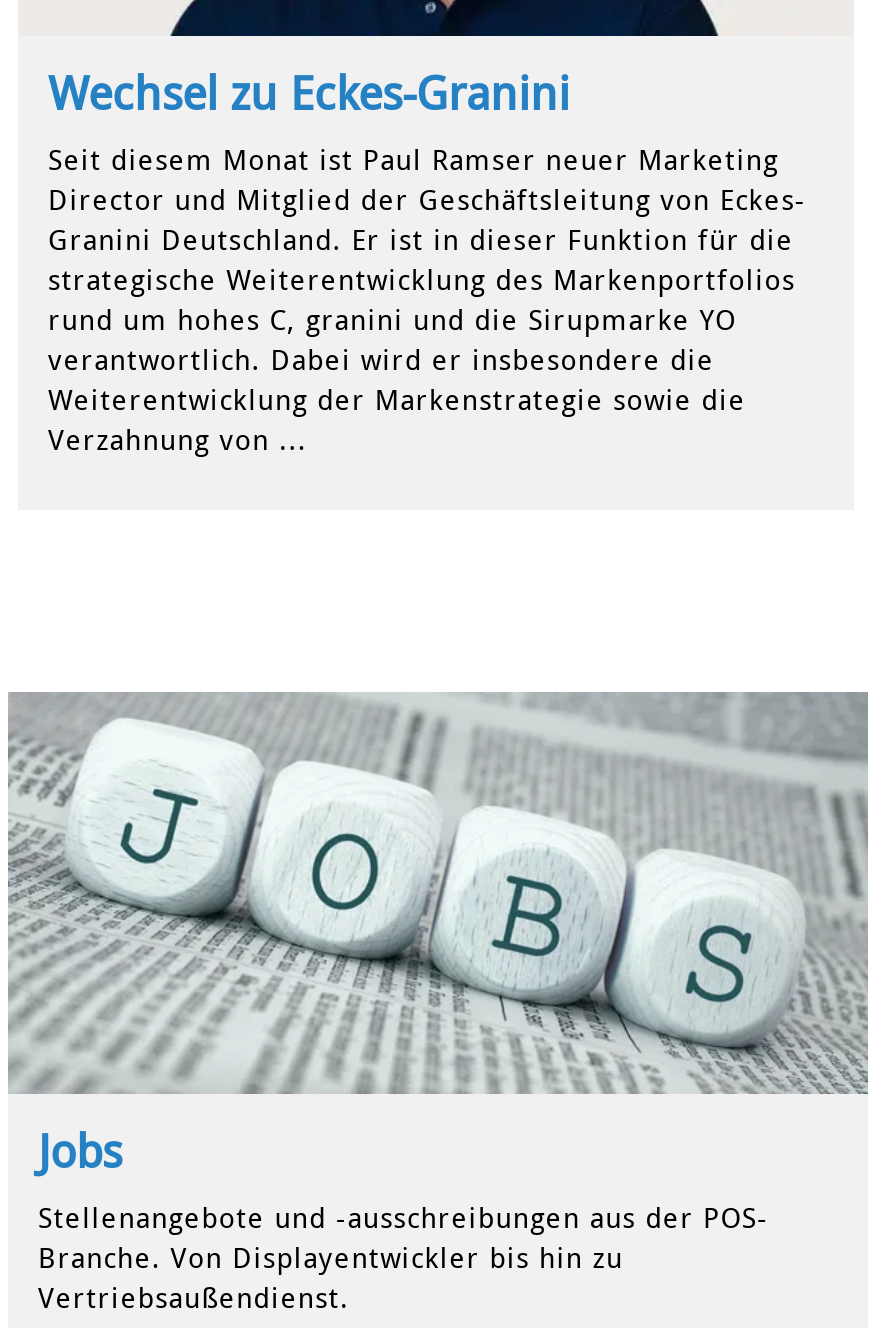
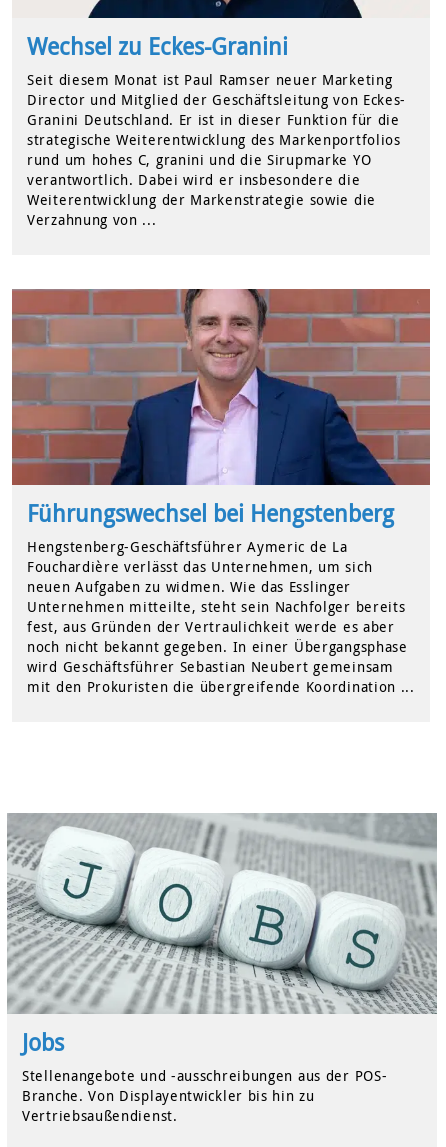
+ [image]
+ Führungswechsel bei Hengstenberg
+ Hengstenberg-Geschäftsführer Aymeric de La
+ Fouchardière verlässt das Unternehmen, um sich
+ neuen Aufgaben zu widmen. Wie das Esslinger
+ Unternehmen mitteilte, steht sein Nachfolger bereits
+ fest, aus Gründen der Vertraulichkeit werde es aber
+ noch nicht bekannt gegeben. In einer Übergangsphase
+ wird Geschäftsführer Sebastian Neubert gemeinsam
+ mit den Prokuristen die übergreifende Koordination ...
